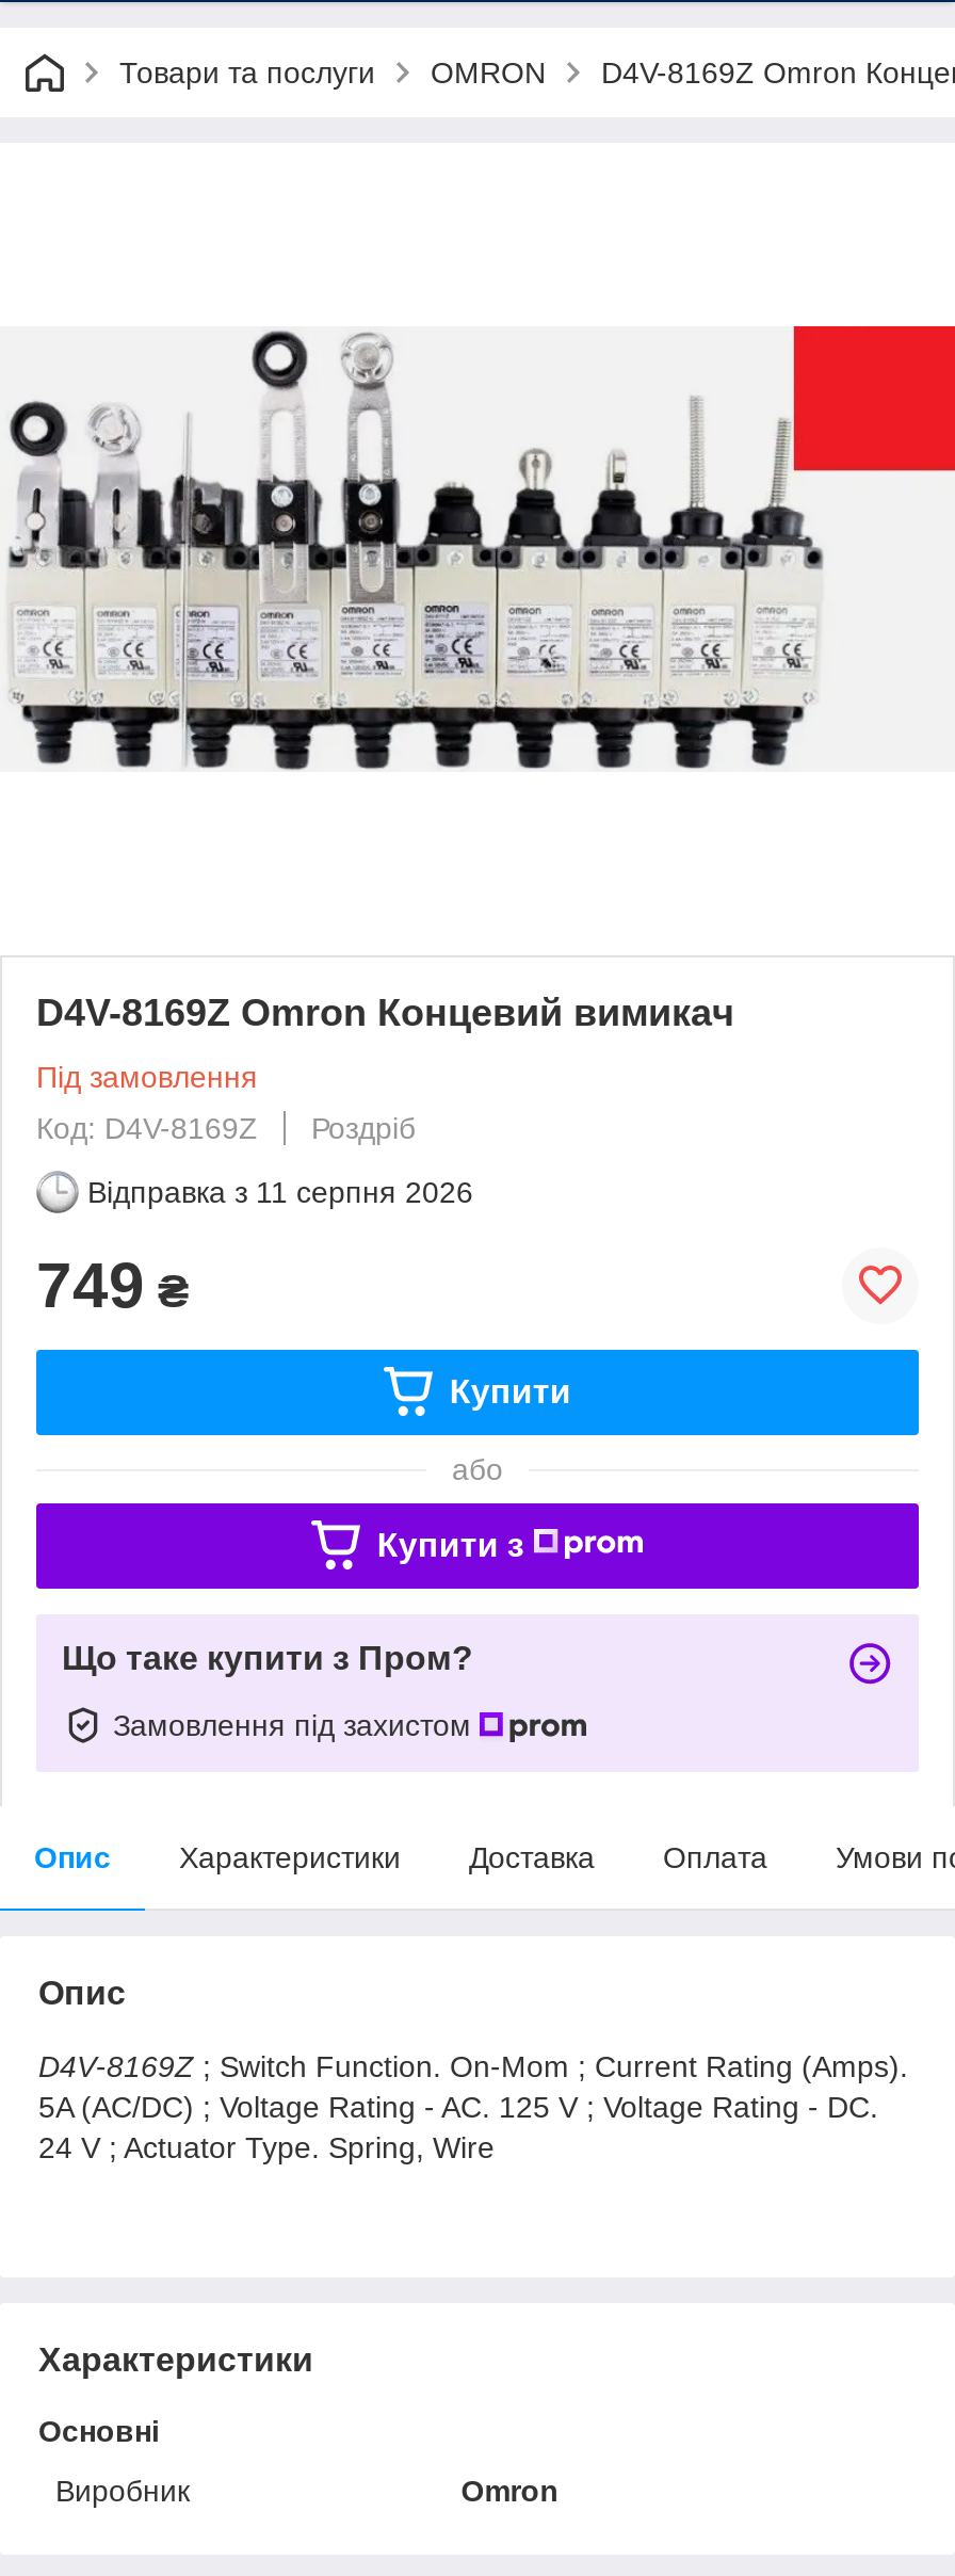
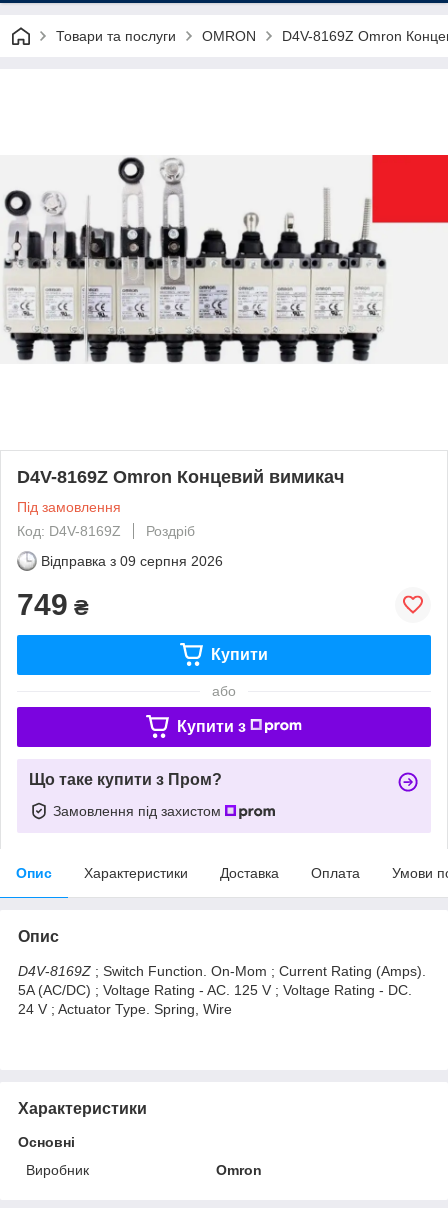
- Відправка з 11 серпня 2026
+ Відправка з 09 серпня 2026
